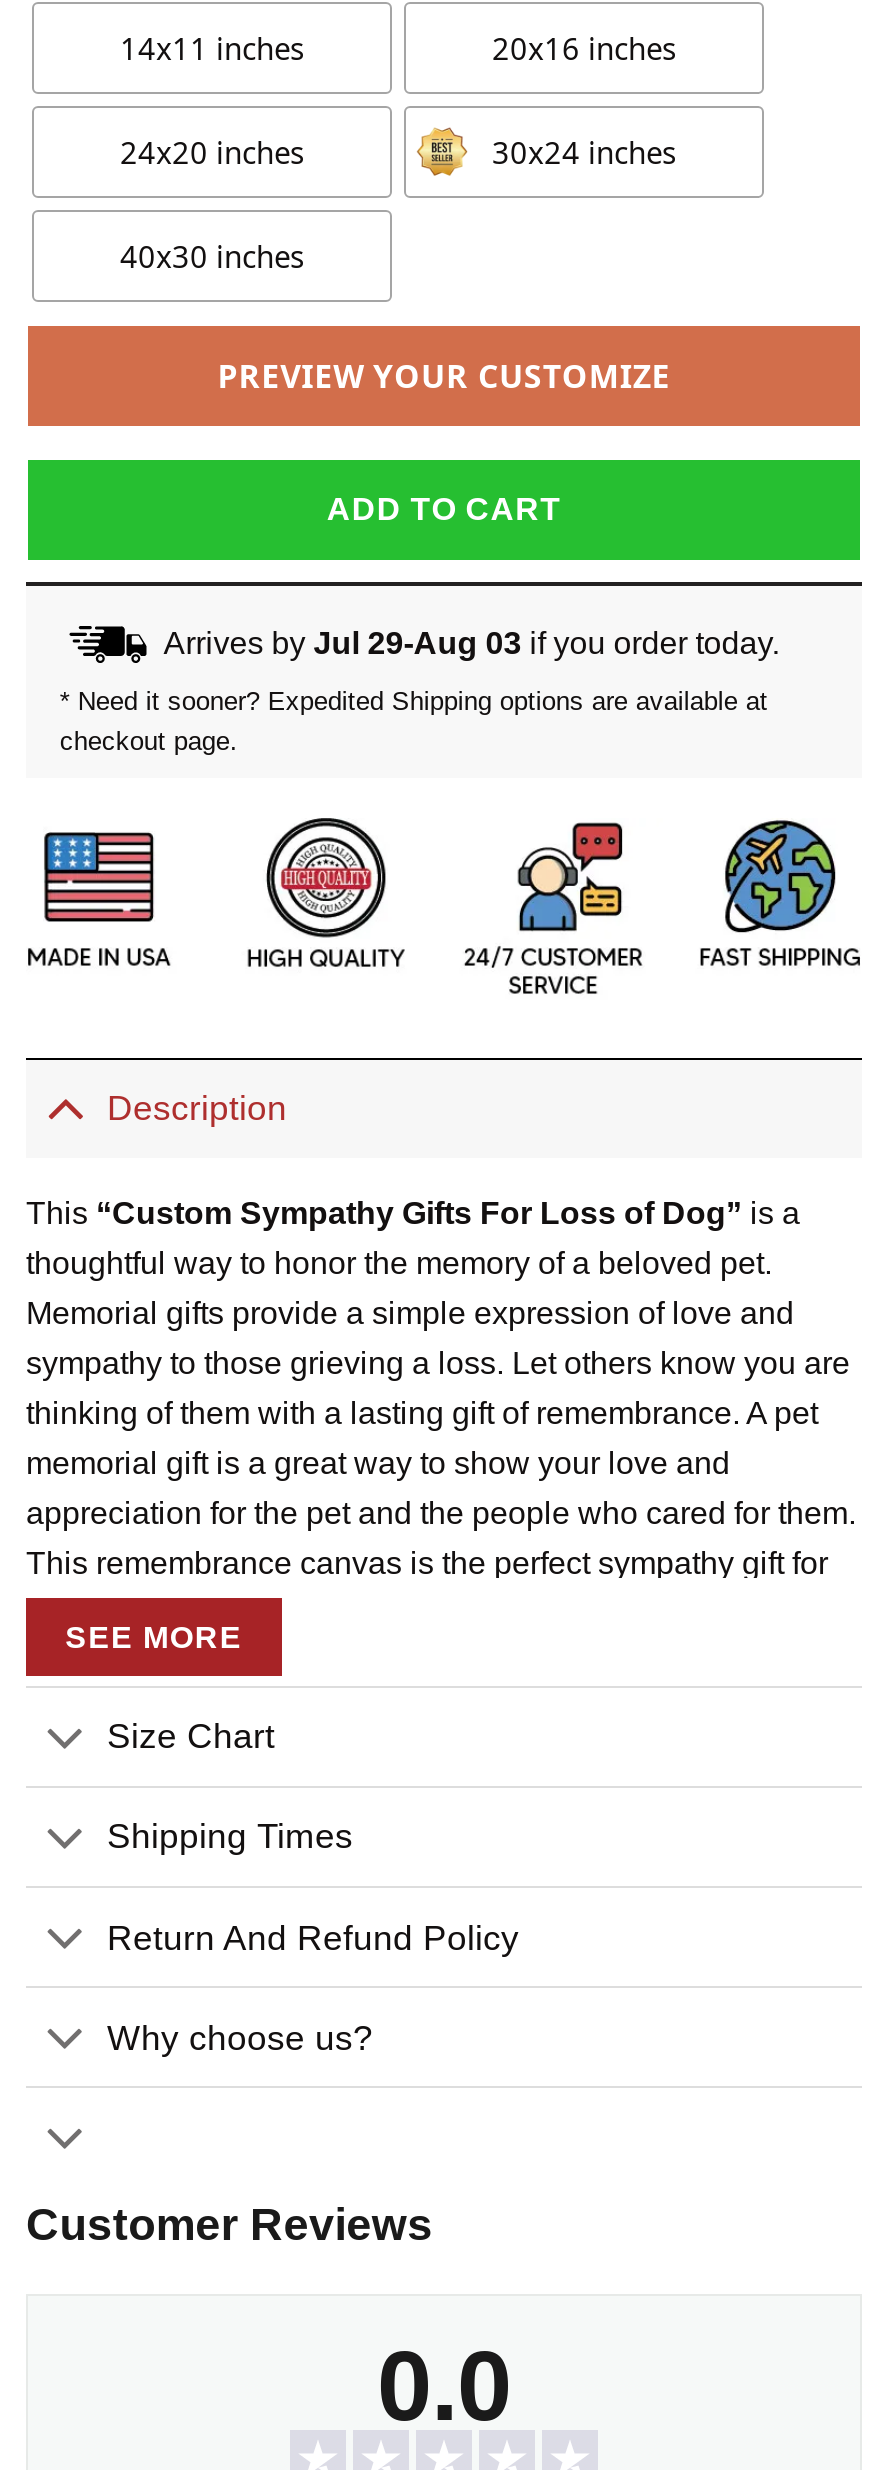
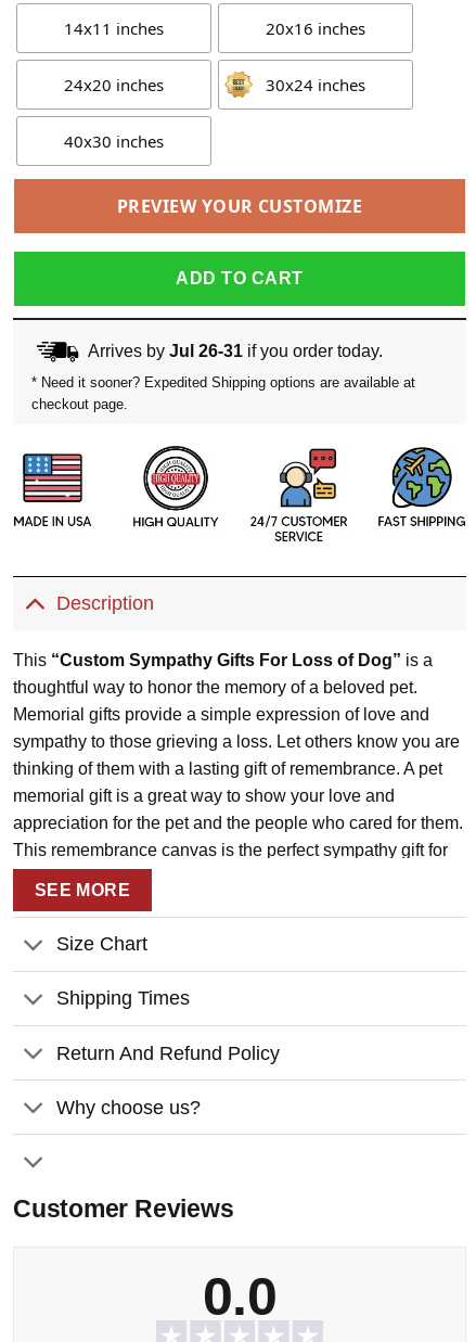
- Arrives by Jul 29-Aug 03 if you order today.
+ Arrives by Jul 26-31 if you order today.
